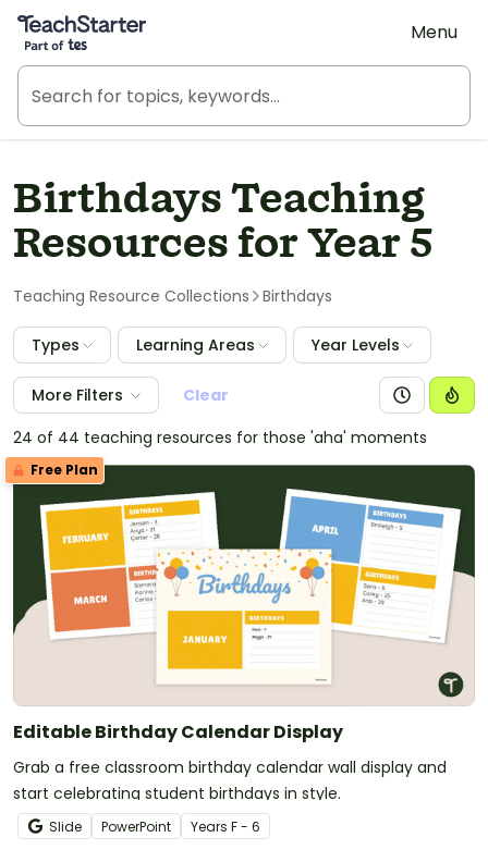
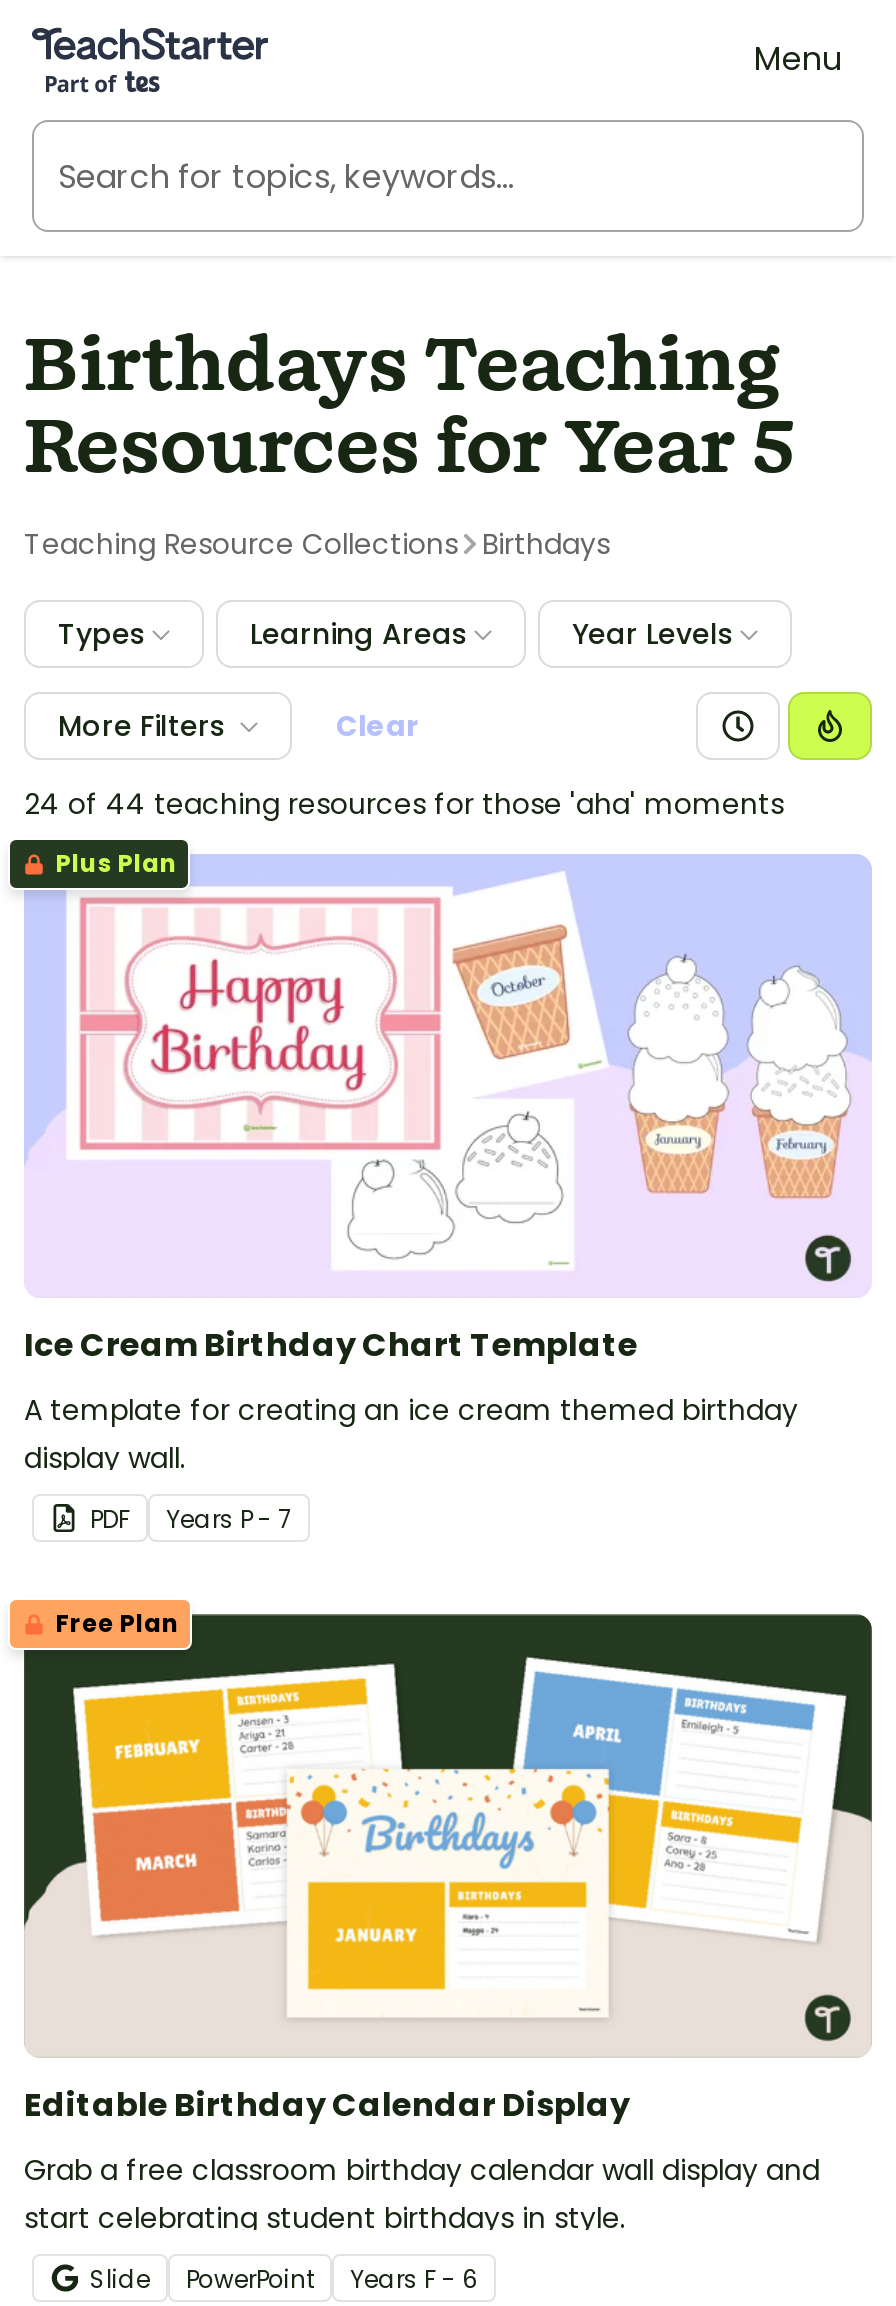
+ [image]
+ Plus Plan

+ Ice Cream Birthday Chart Template
+ A template for creating an ice cream themed birthday
+ display wall.
+ PDF
+ Year s P - 7
